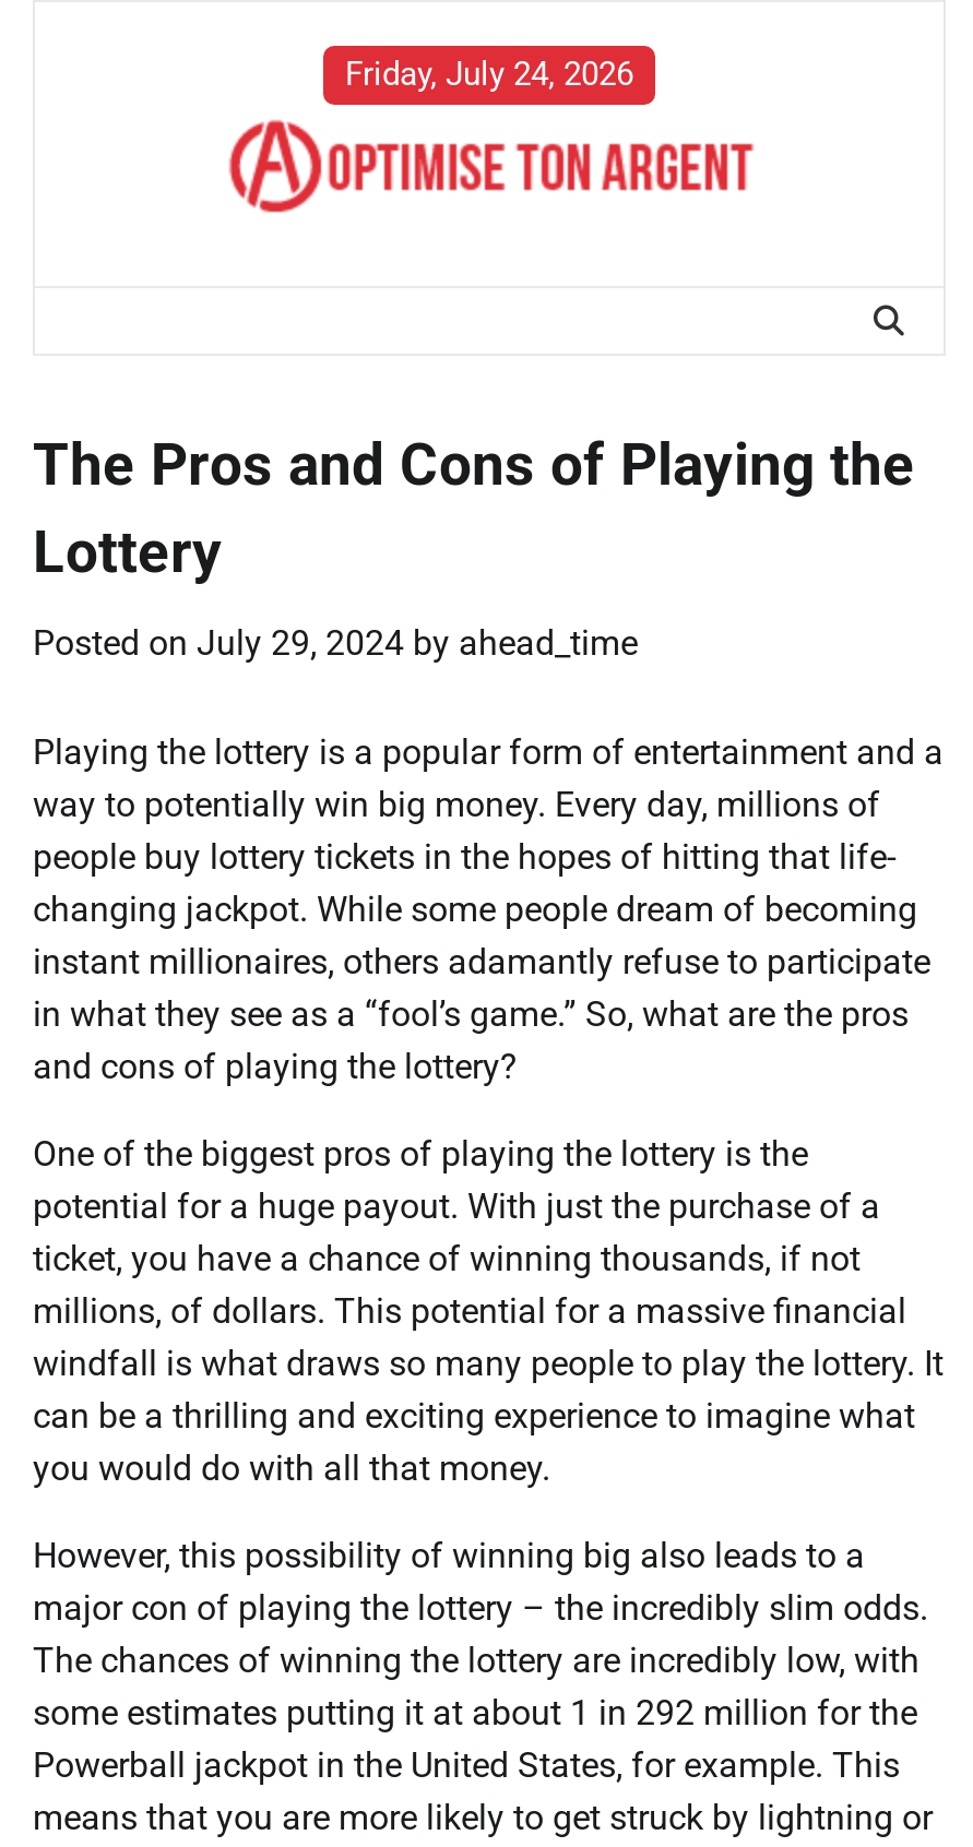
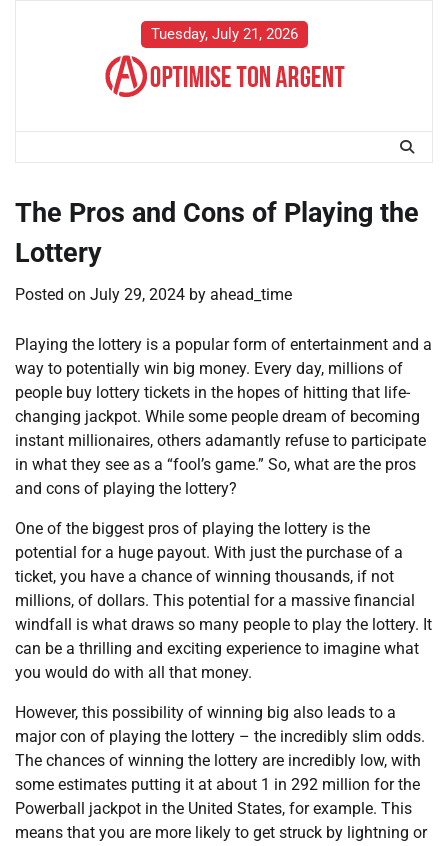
- Friday, July 24, 2026
+ Tuesday, July 21, 2026
